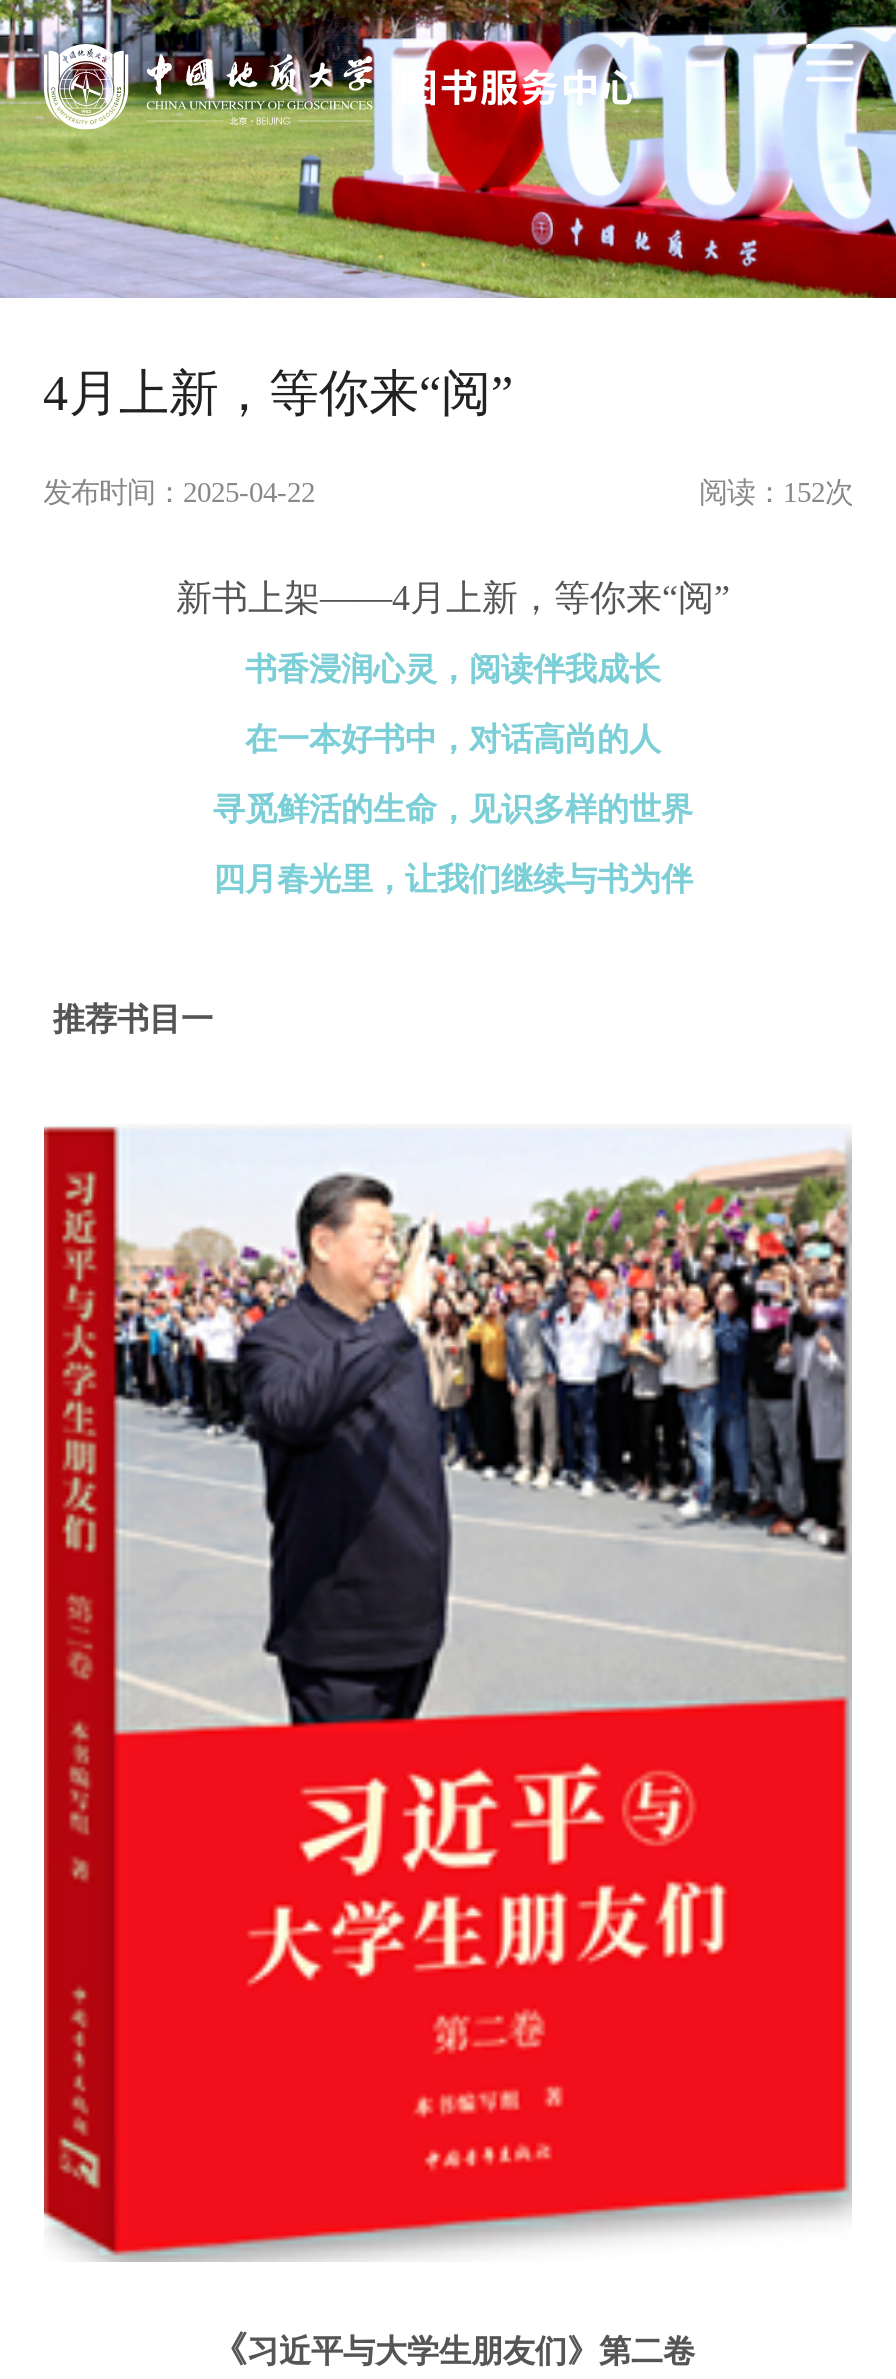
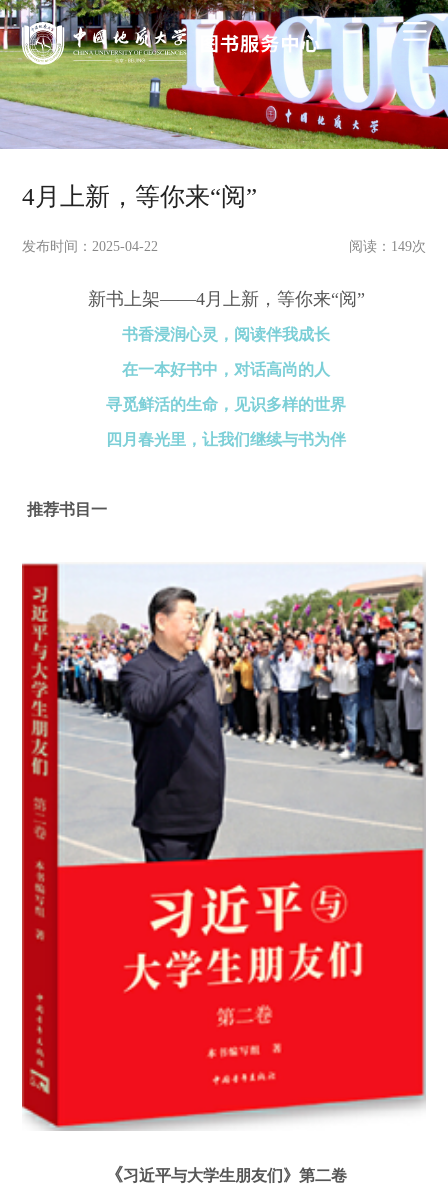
- 阅读：152次
+ 阅读：149次
